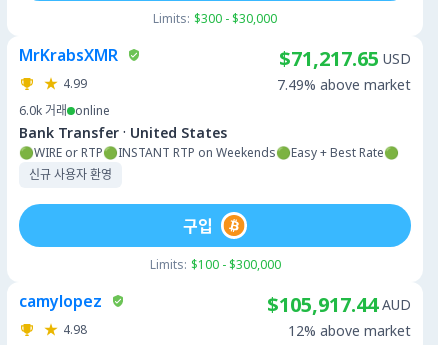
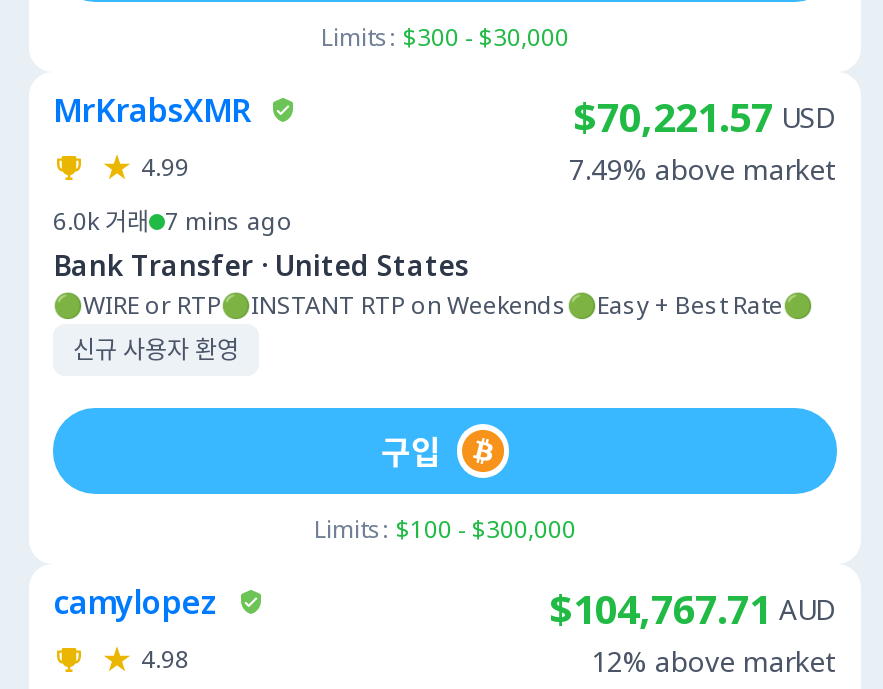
- $71,217.65 USD
+ $70,221.57 USD

- 6.0k 거래 online
+ 6.0k 거래 7 mins ago

- $105,917.44 AUD
+ $104,767.71 AUD
